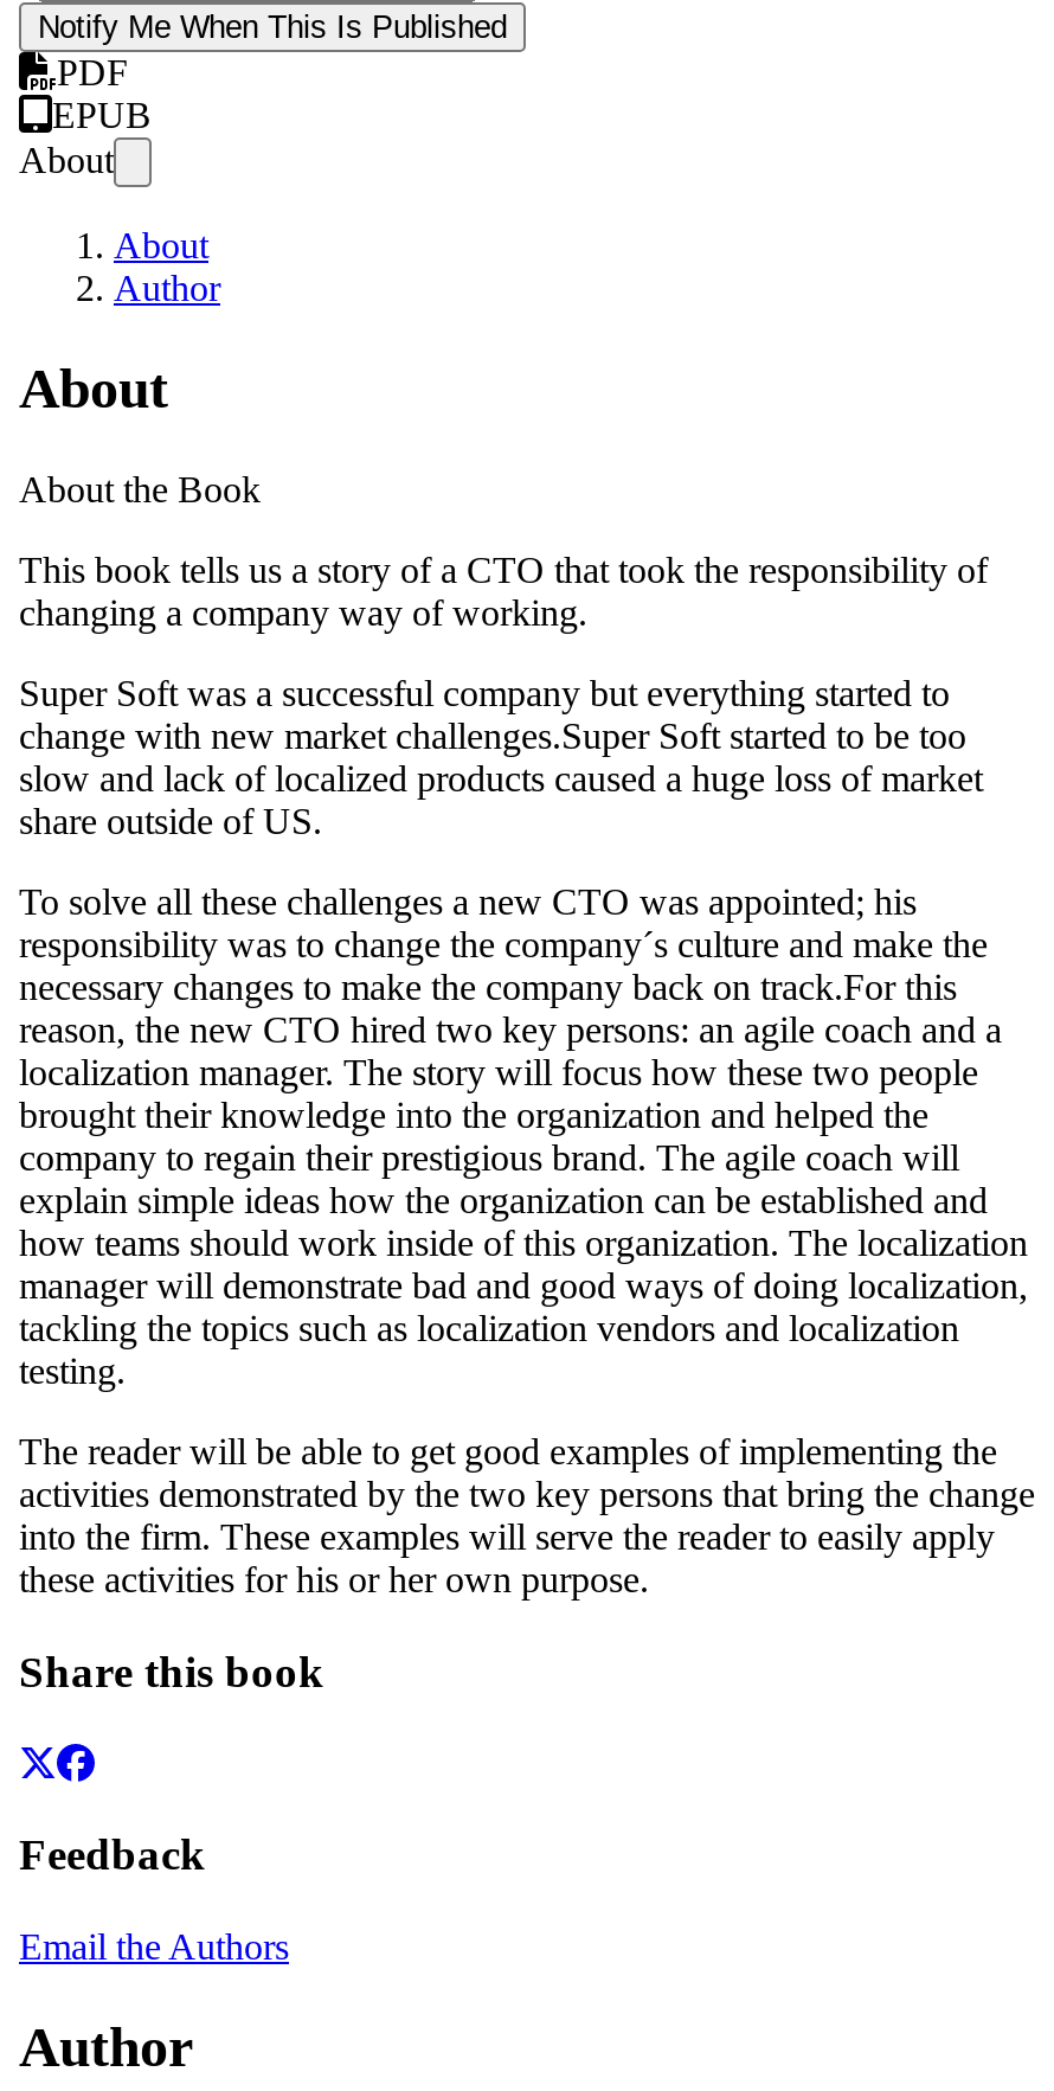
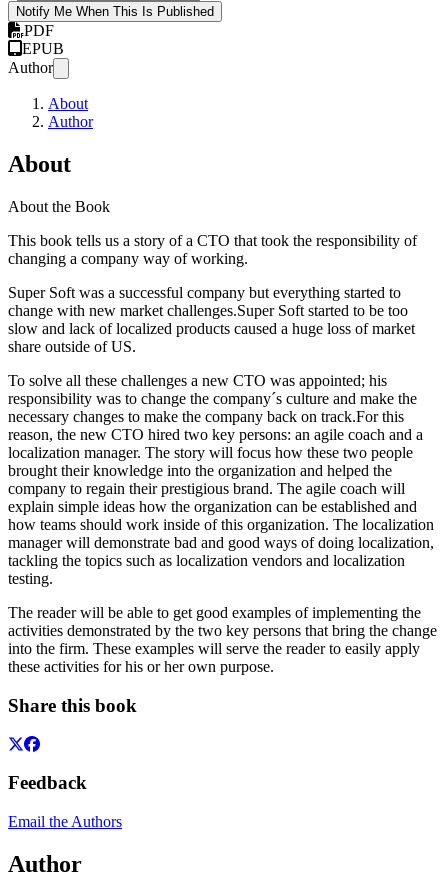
- About
+ Author
